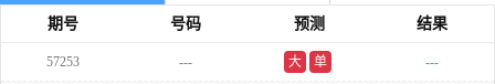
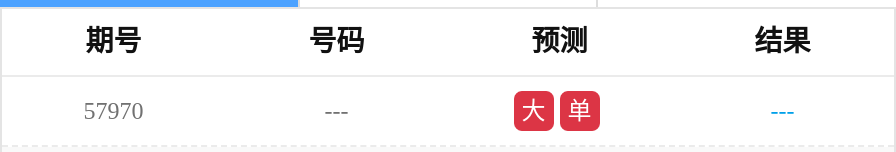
- 57253
+ 57970
